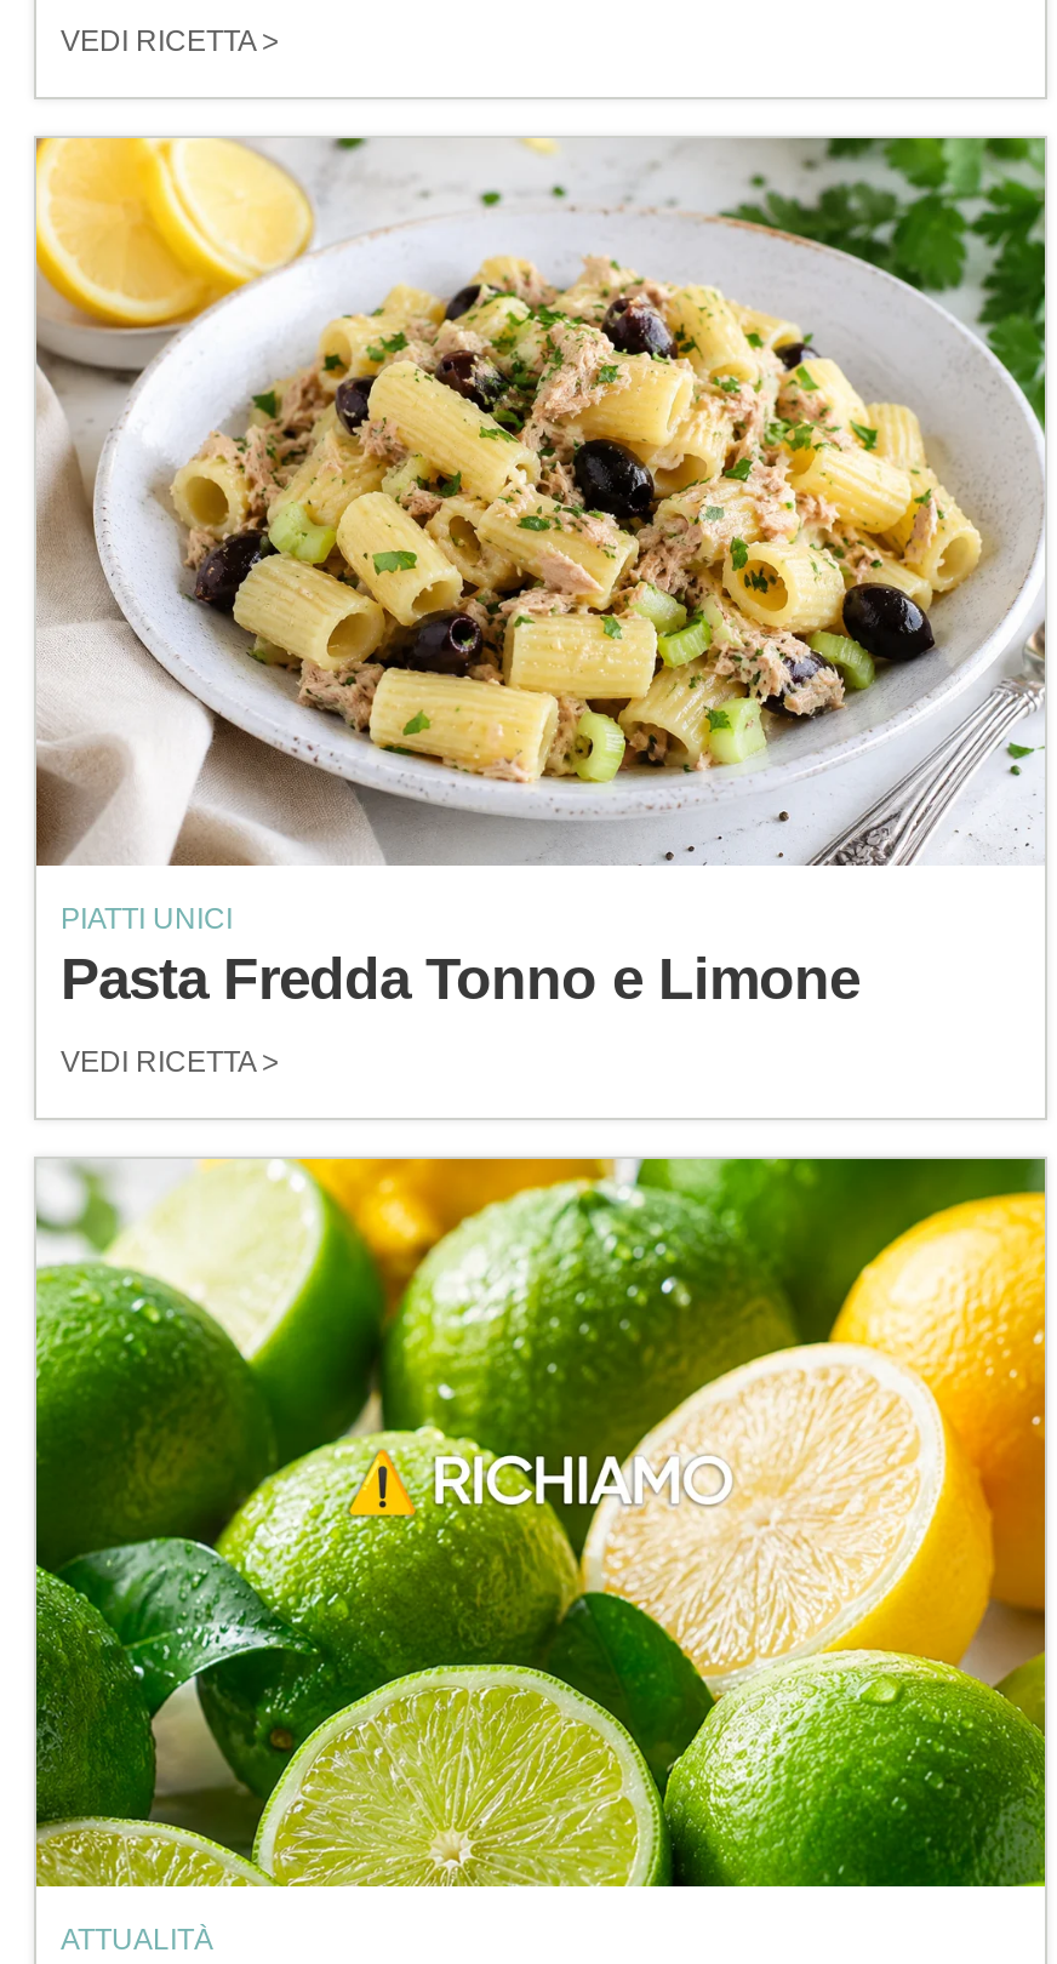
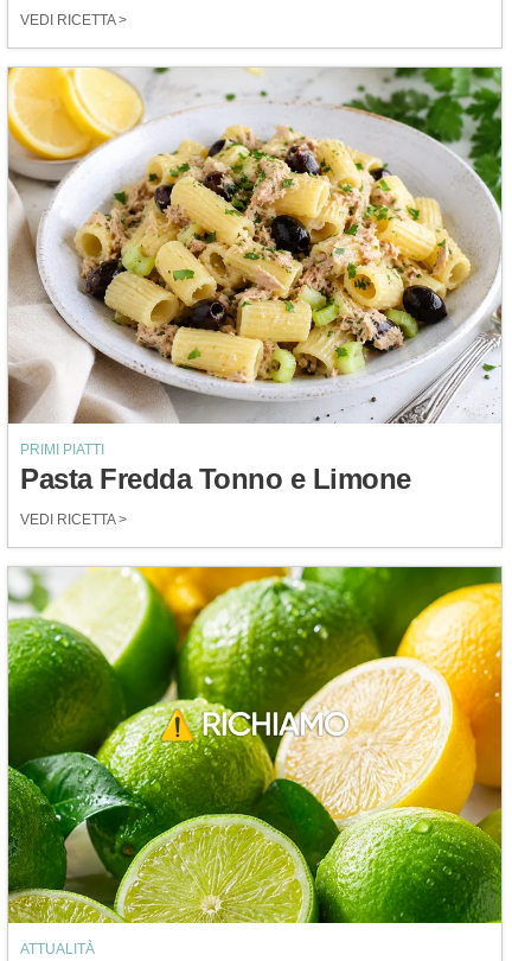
- PIATTI UNICI
+ PRIMI PIATTI
